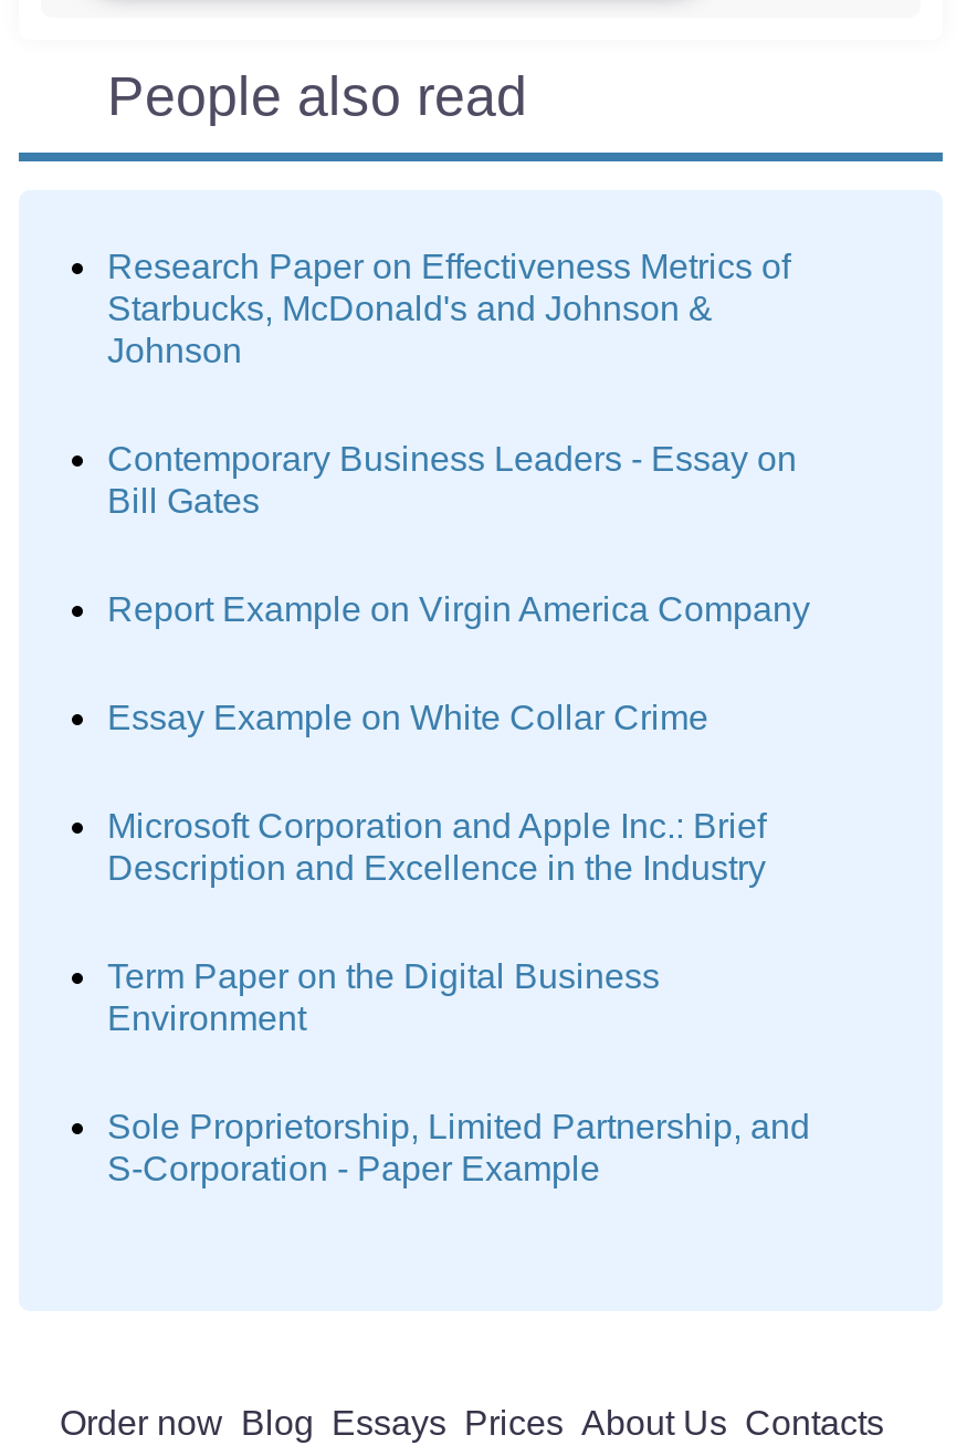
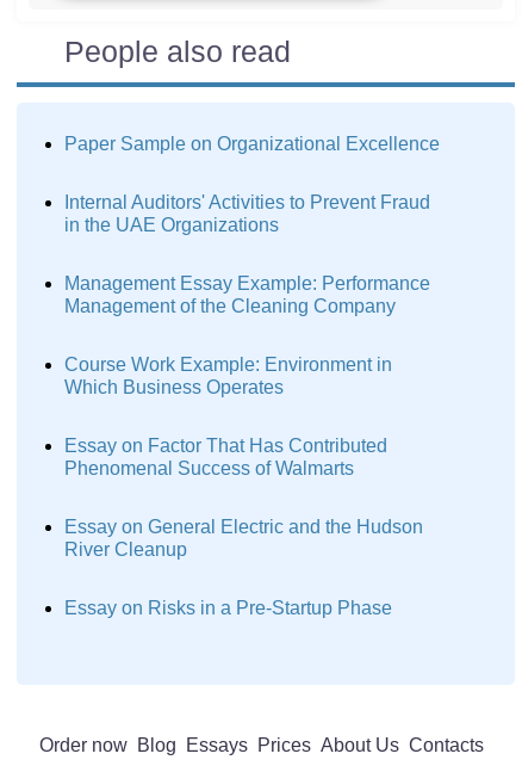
- Research Paper on Effectiveness Metrics of
- Starbucks, McDonald's and Johnson &
- Johnson
+ Paper Sample on Organizational Excellence

- Contemporary Business Leaders - Essay on
- Bill Gates
+ Internal Auditors' Activities to Prevent Fraud
+ in the UAE Organizations

- Report Example on Virgin America Company
+ Management Essay Example: Performance
+ Management of the Cleaning Company

- Essay Example on White Collar Crime
+ Course Work Example: Environment in
+ Which Business Operates

- Microsoft Corporation and Apple Inc.: Brief
- Description and Excellence in the Industry
+ Essay on Factor That Has Contributed
+ Phenomenal Success of Walmarts

- Term Paper on the Digital Business
- Environment
+ Essay on General Electric and the Hudson
+ River Cleanup

- Sole Proprietorship, Limited Partnership, and
- S-Corporation - Paper Example
+ Essay on Risks in a Pre-Startup Phase
